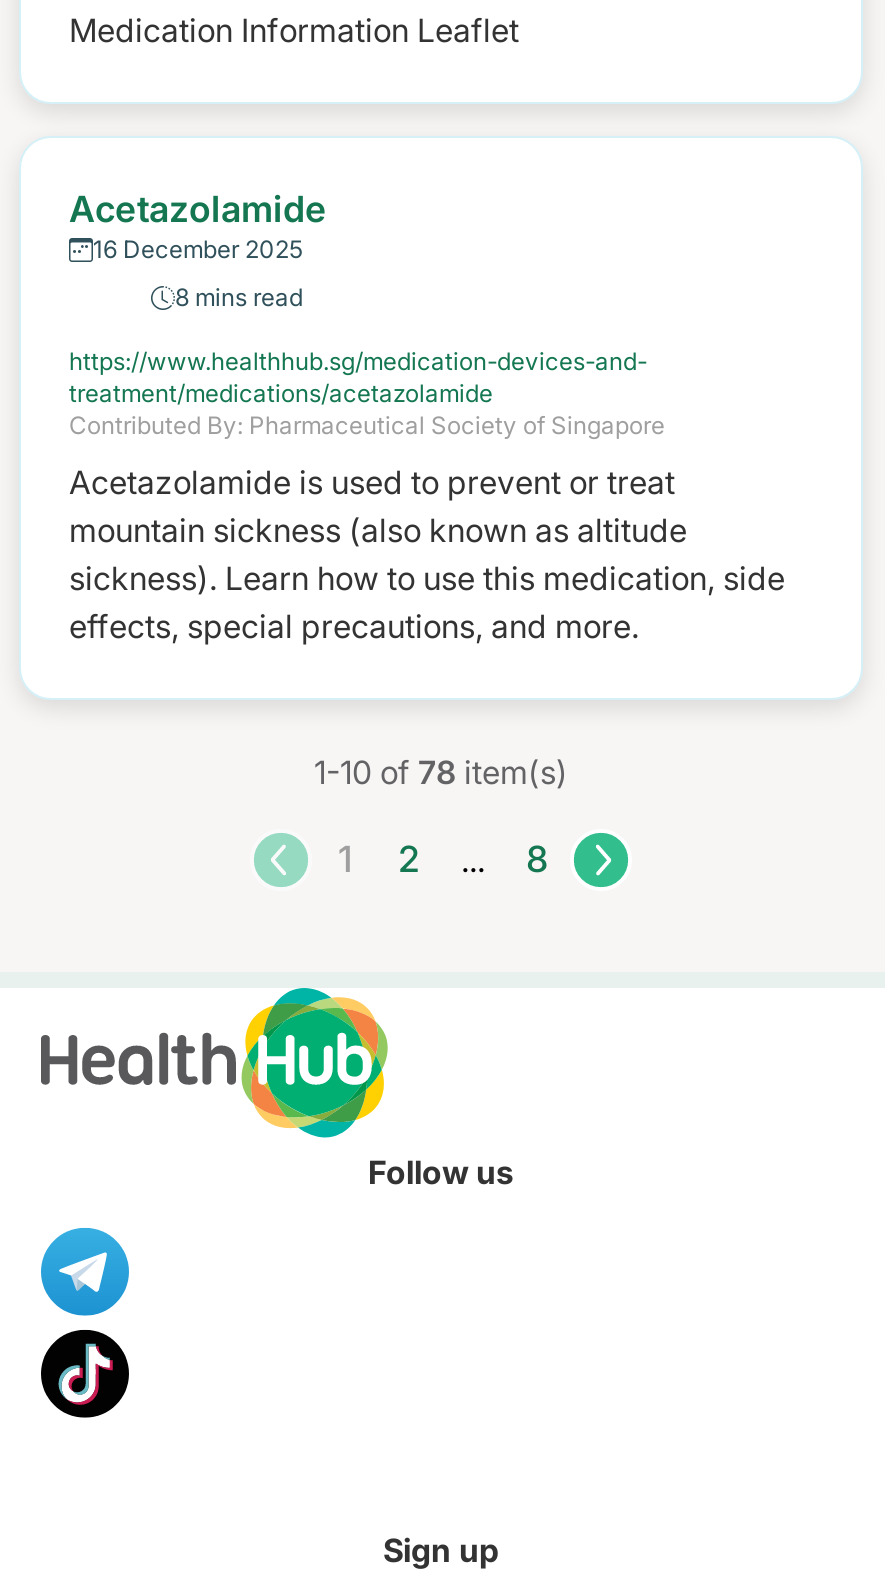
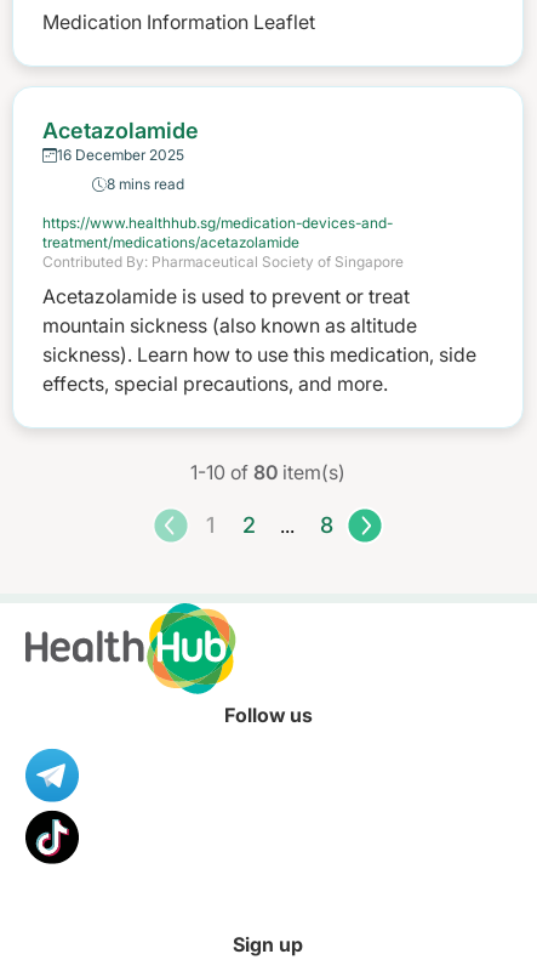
- 1-10 of 78 item(s)
+ 1-10 of 80 item(s)
